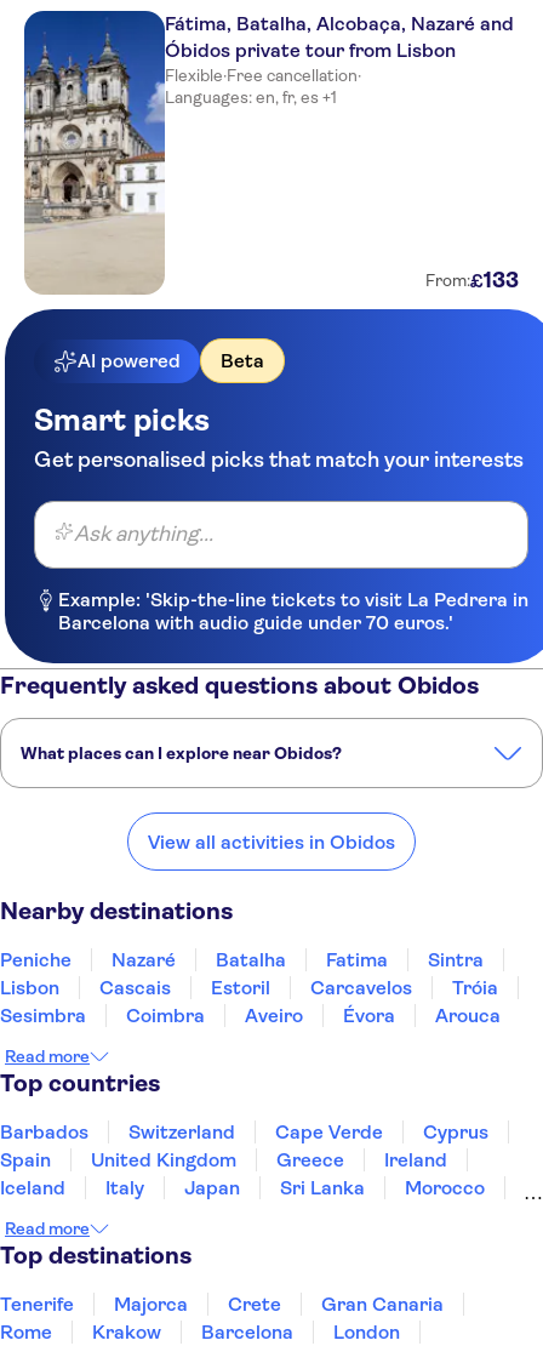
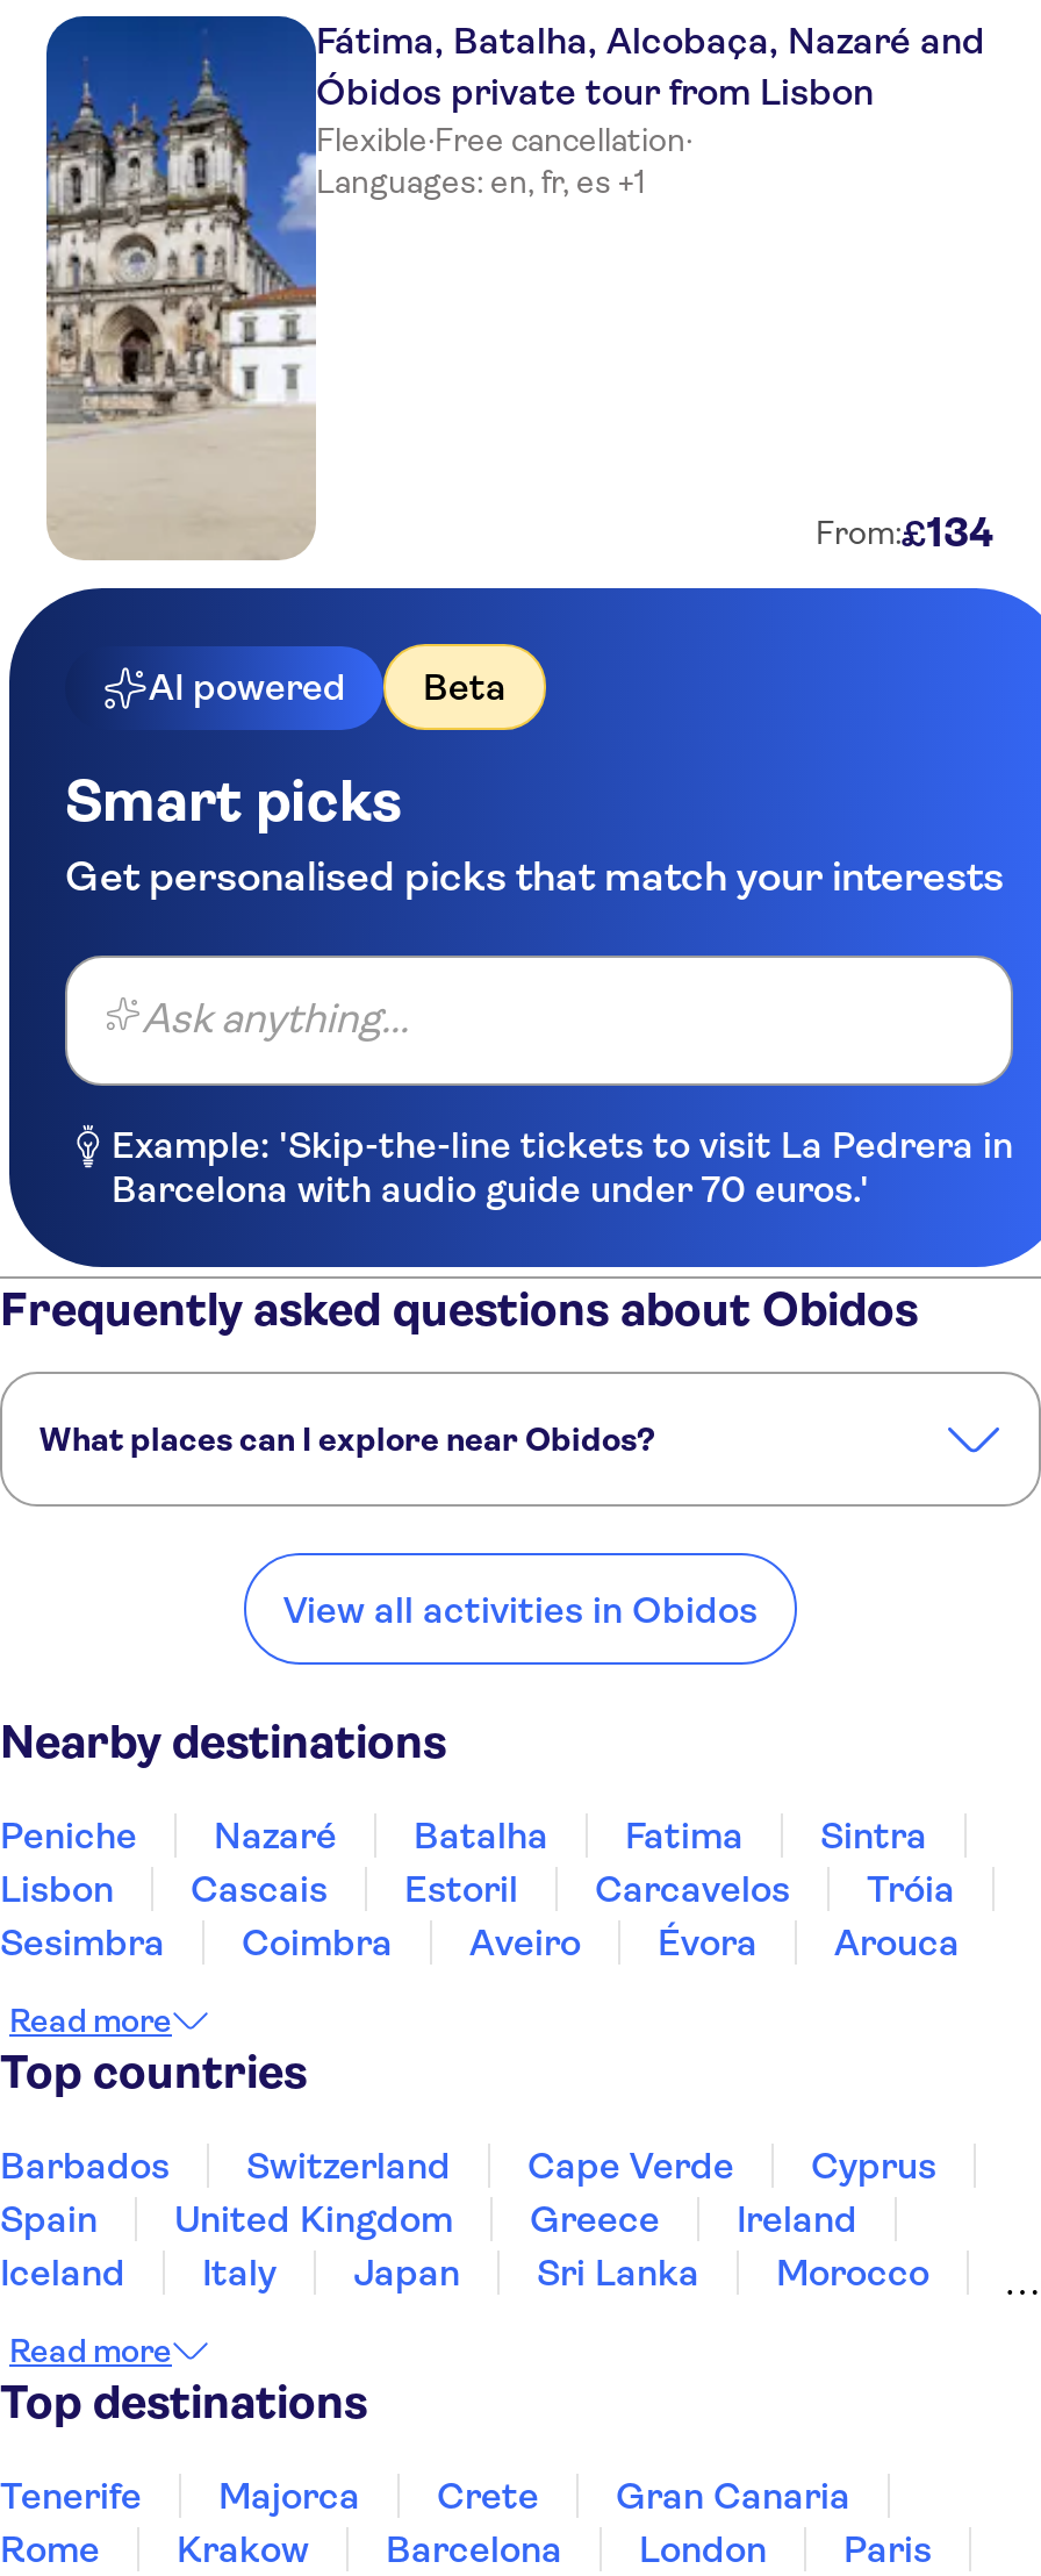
- From:£133
+ From:£134

+ Paris
